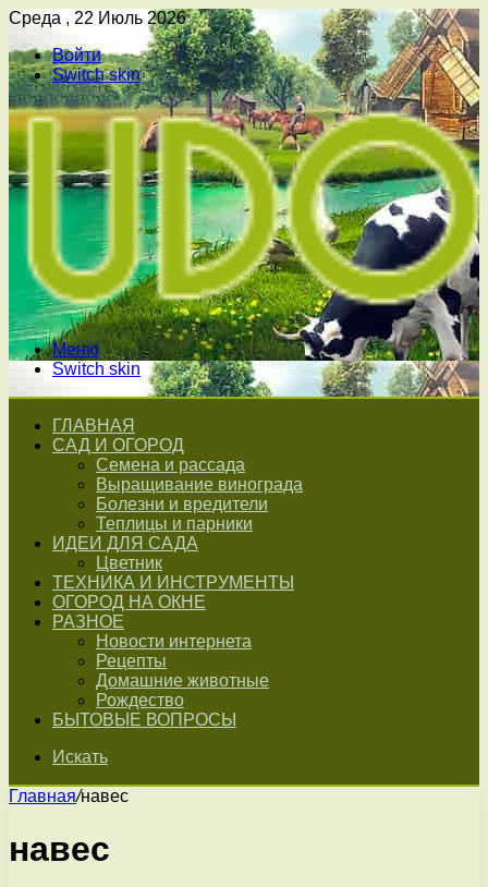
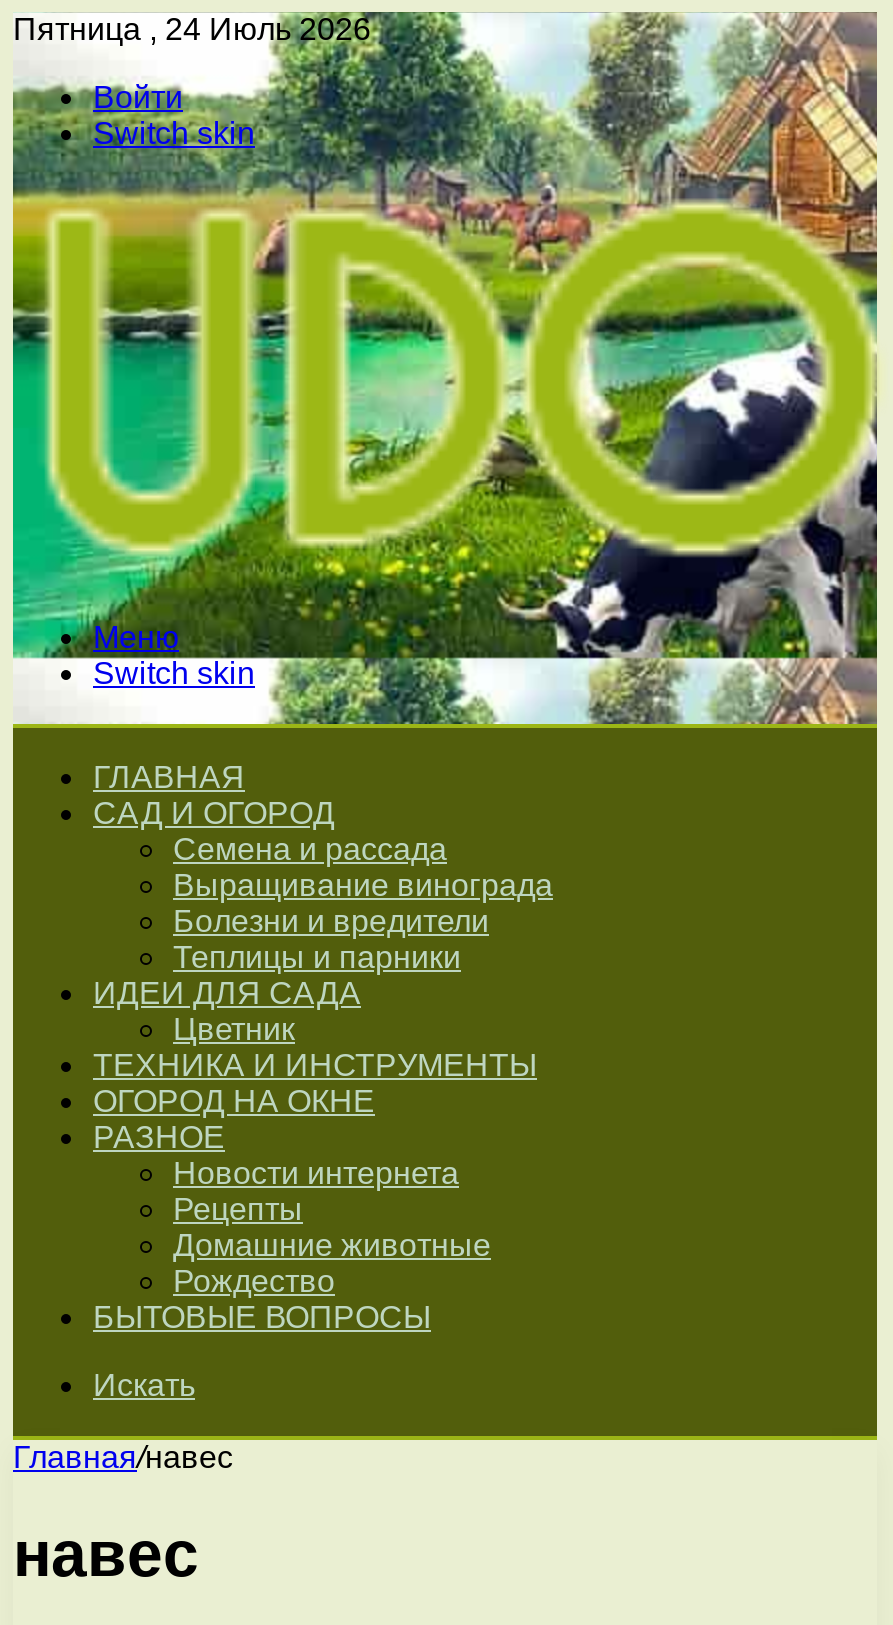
- Среда , 22 Июль 2026
+ Пятница , 24 Июль 2026
